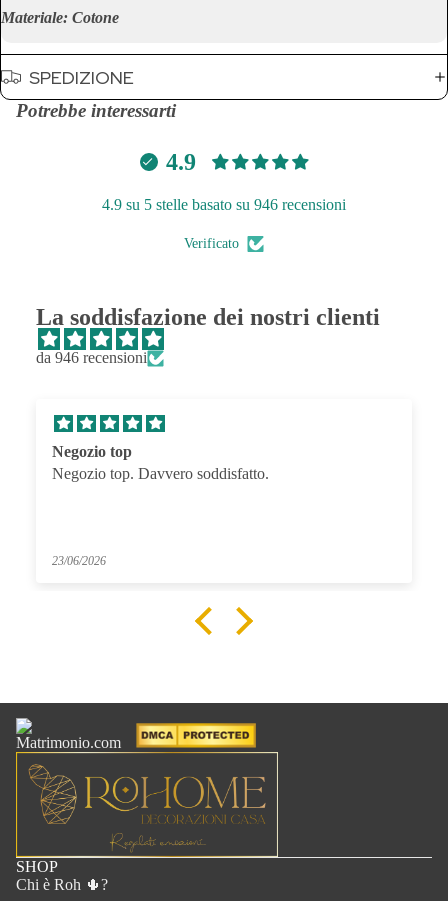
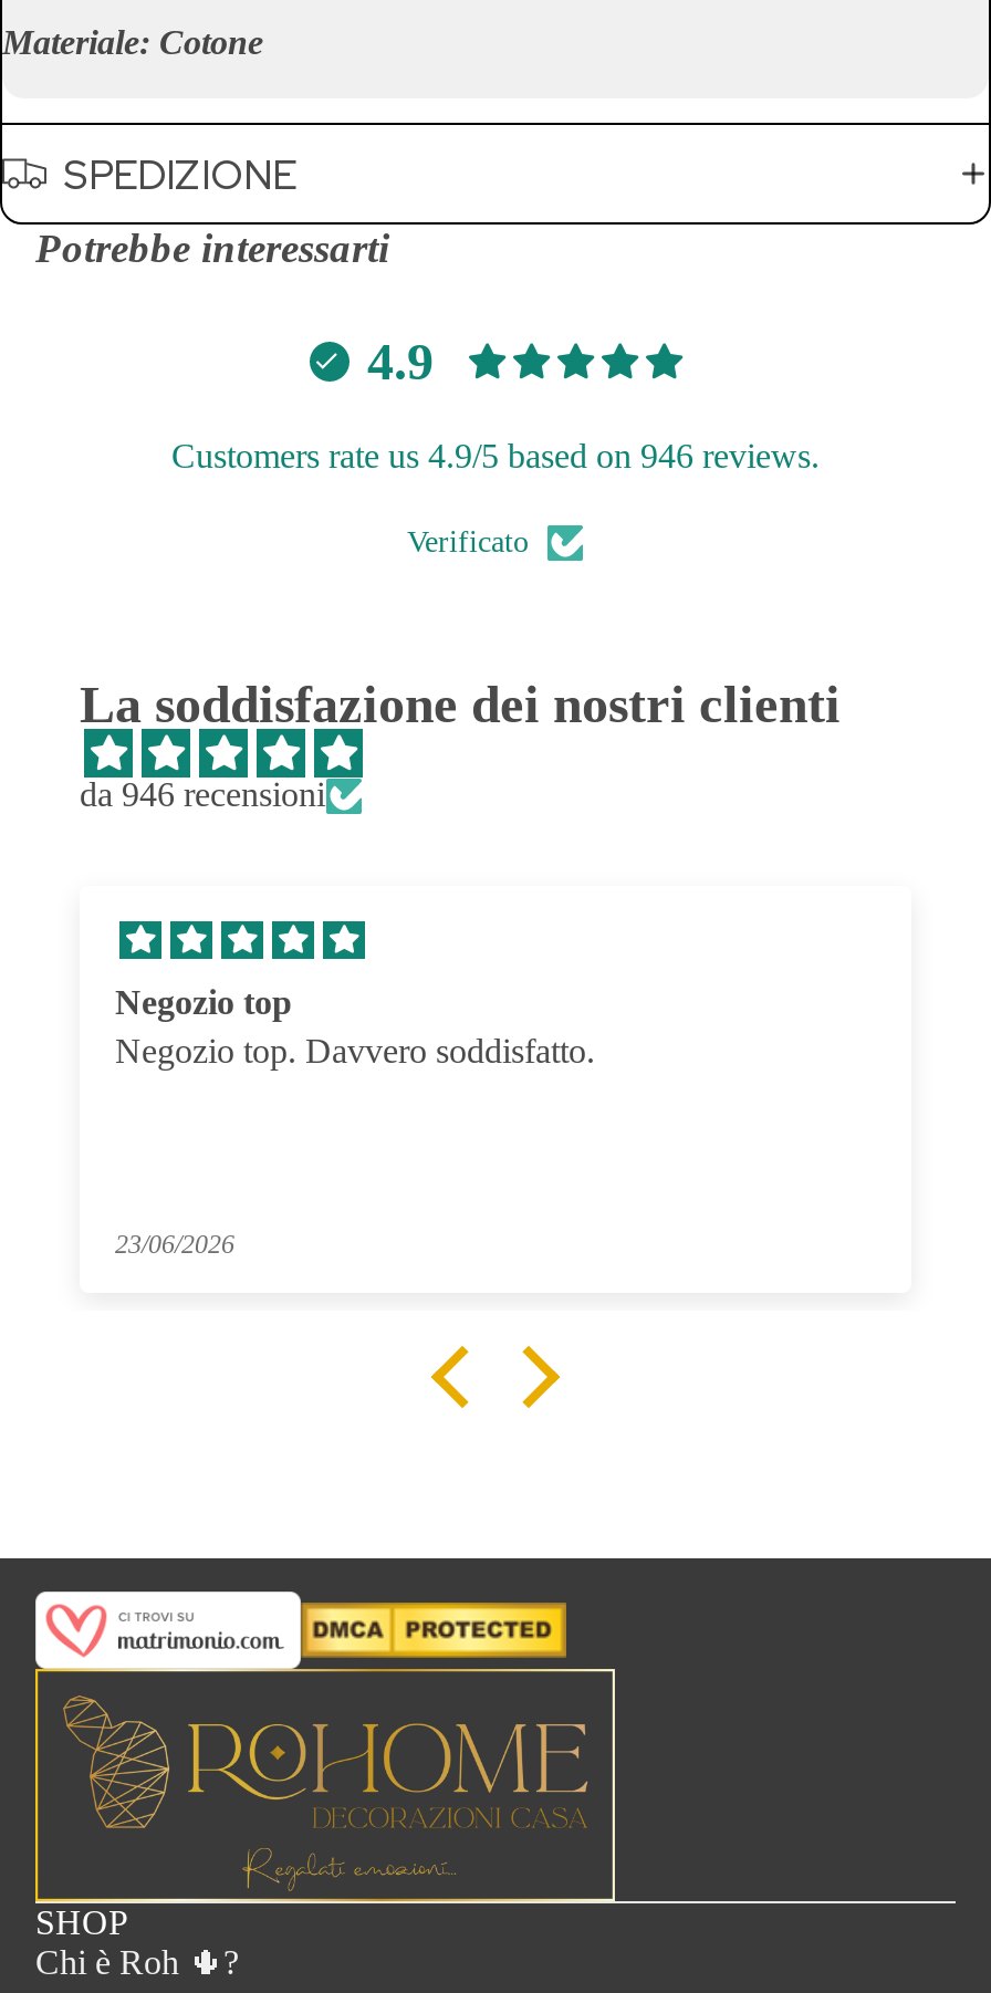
- 4.9 su 5 stelle basato su 946 recensioni
+ Customers rate us 4.9/5 based on 946 reviews.

- [image]
+ [image]
